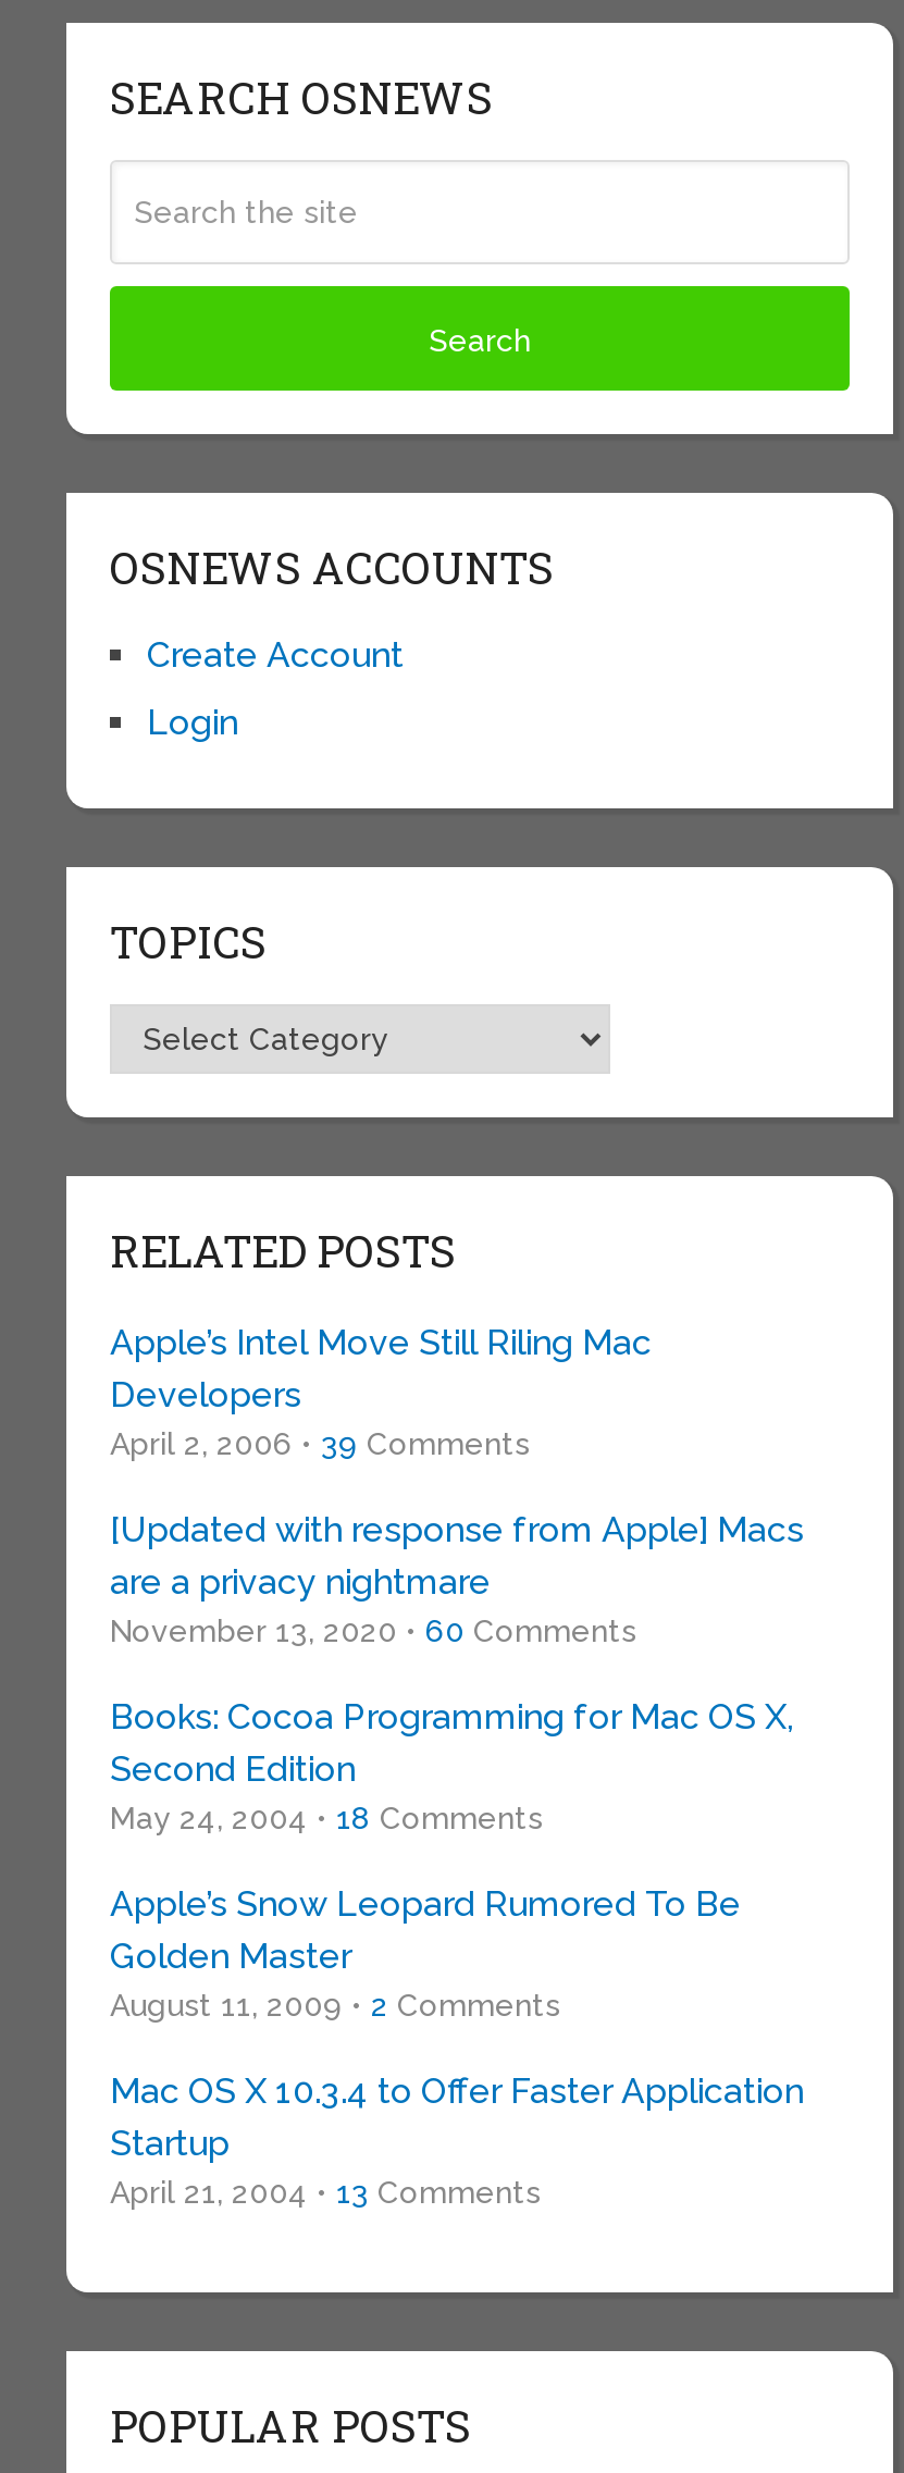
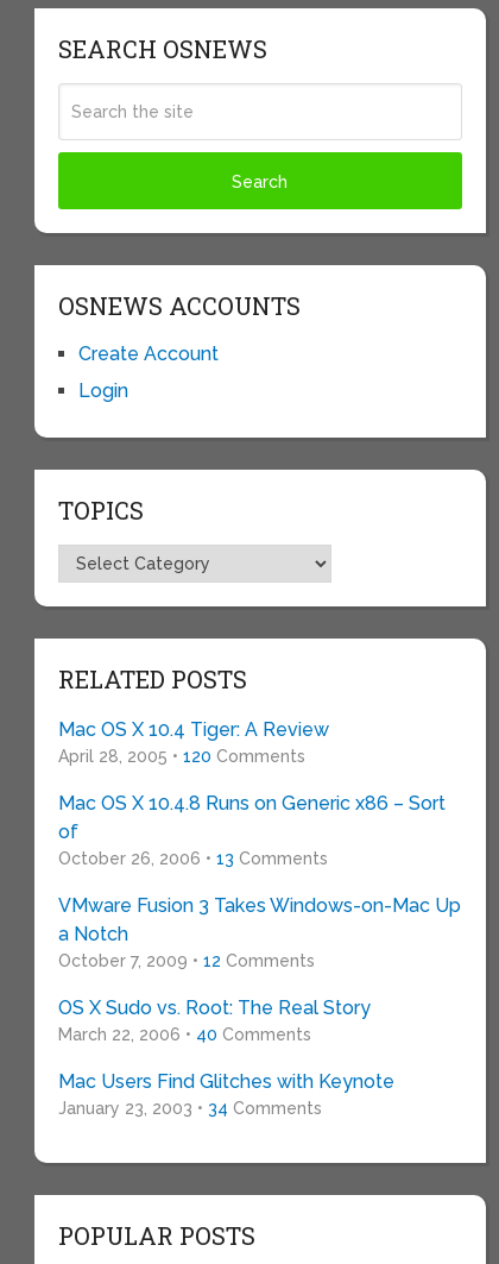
- Apple’s Intel Move Still Riling Mac
- Developers
- April 2, 2006 • 39 Comments
+ Mac OS X 10.4 Tiger: A Review
+ April 28, 2005 • 120 Comments

- [Updated with response from Apple] Macs
- are a privacy nightmare
- November 13, 2020 • 60 Comments
+ Mac OS X 10.4.8 Runs on Generic x86 – Sort
+ of
+ October 26, 2006 • 13 Comments

- Books: Cocoa Programming for Mac OS X,
- Second Edition
- May 24, 2004 • 18 Comments
+ VMware Fusion 3 Takes Windows-on-Mac Up
+ a Notch
+ October 7, 2009 • 12 Comments

- Apple’s Snow Leopard Rumored To Be
- Golden Master
- August 11, 2009 • 2 Comments
+ OS X Sudo vs. Root: The Real Story
+ March 22, 2006 • 40 Comments

- Mac OS X 10.3.4 to Offer Faster Application
- Startup
- April 21, 2004 • 13 Comments
+ Mac Users Find Glitches with Keynote
+ January 23, 2003 • 34 Comments
